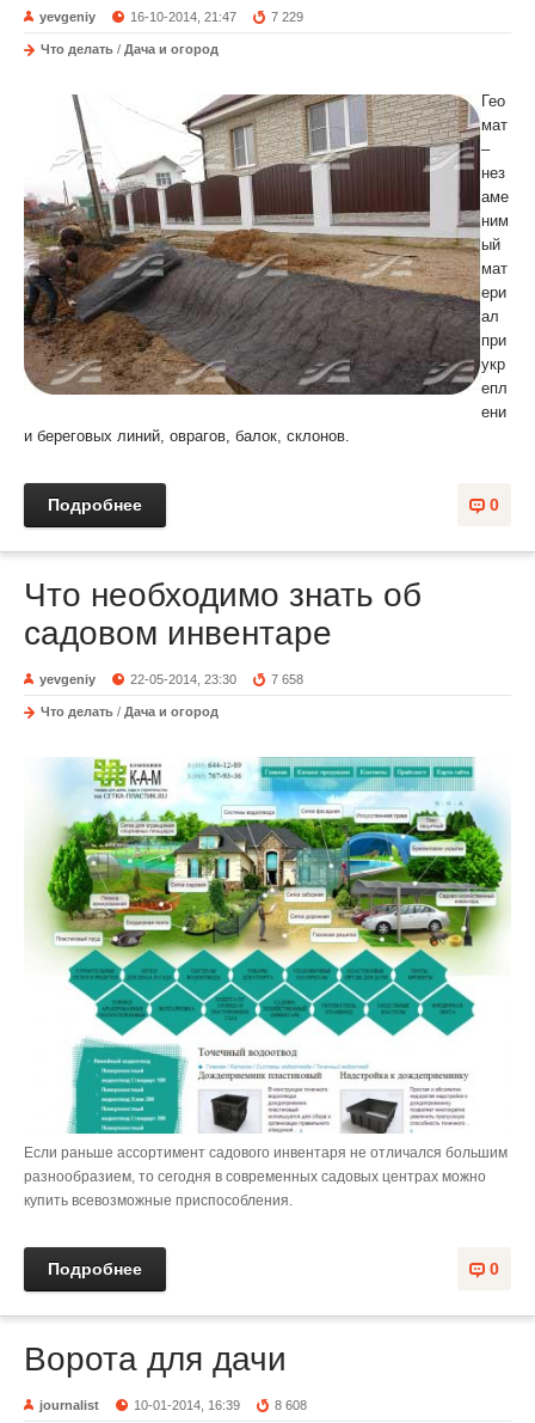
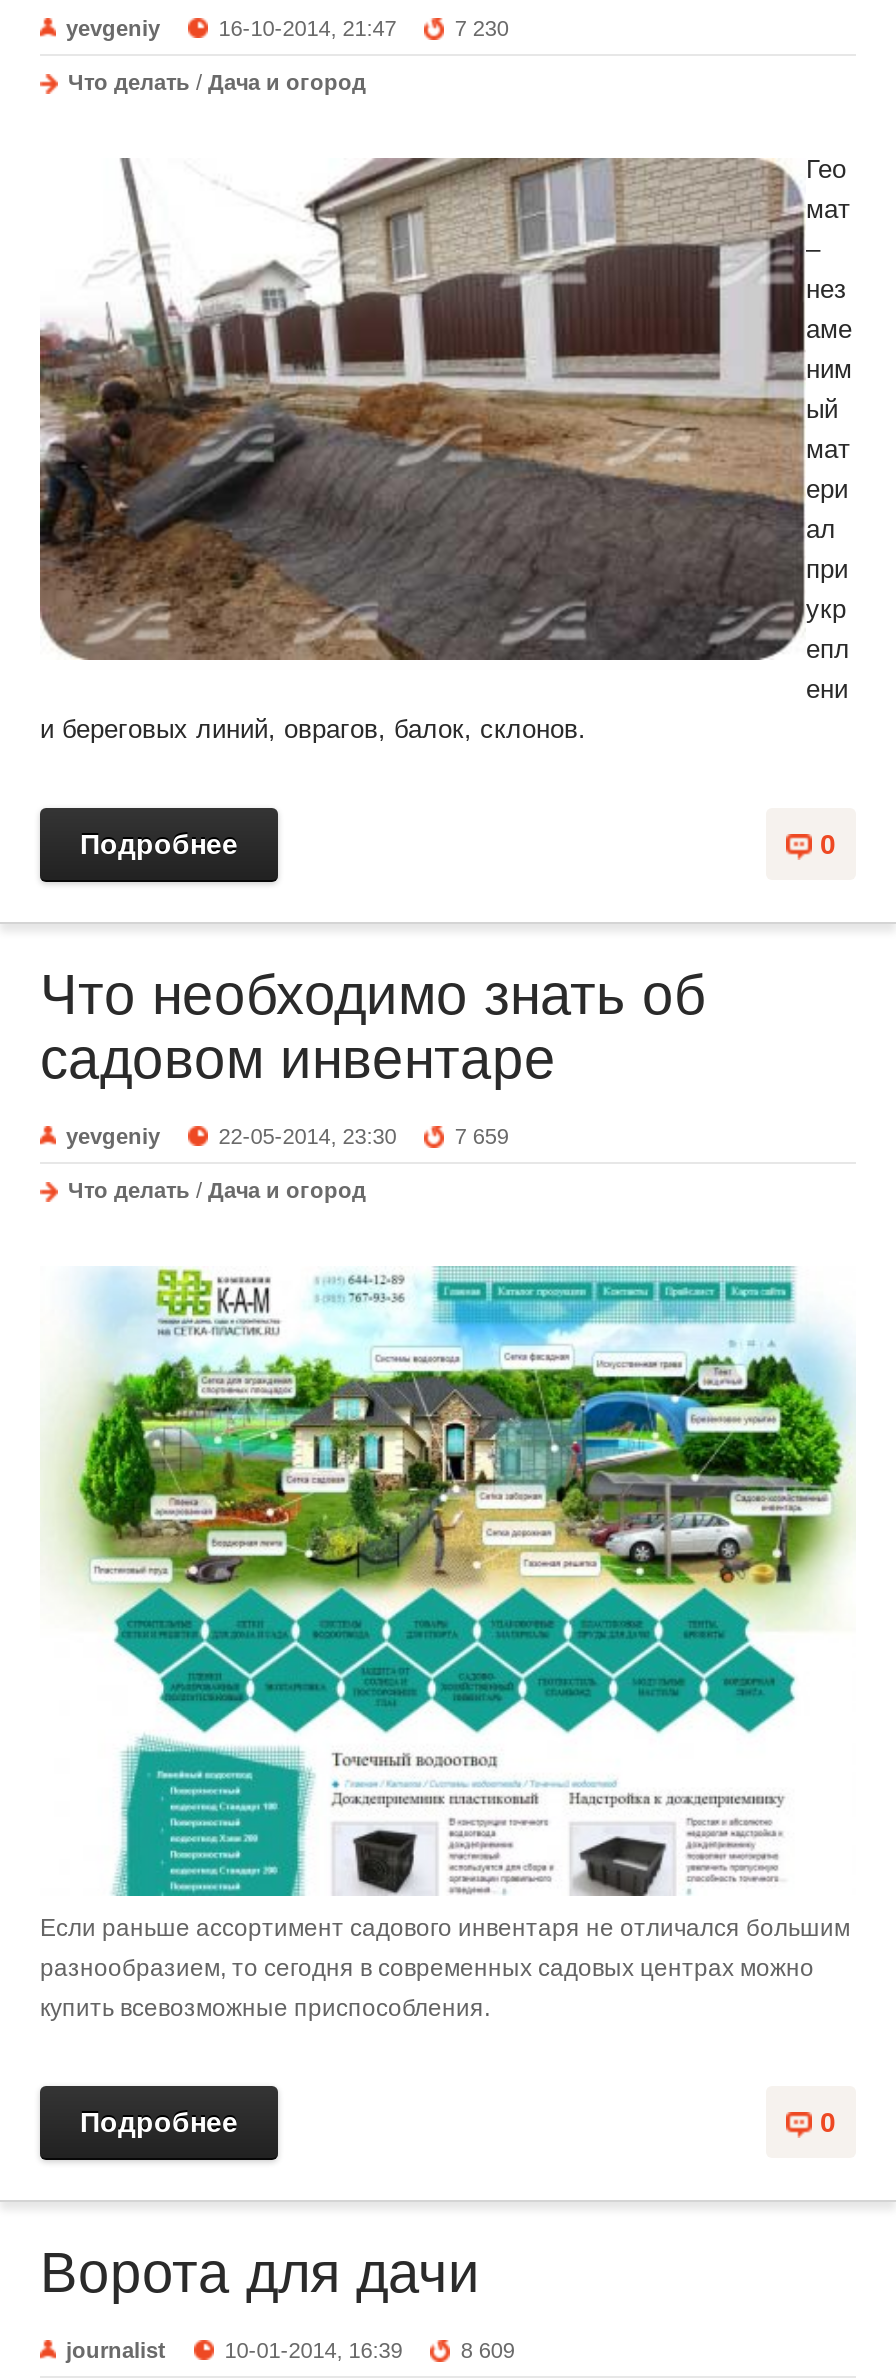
- 7 229
+ 7 230

- 7 658
+ 7 659

- 8 608
+ 8 609
